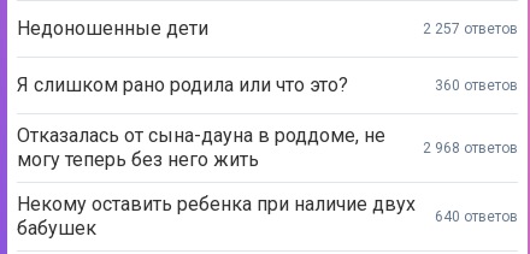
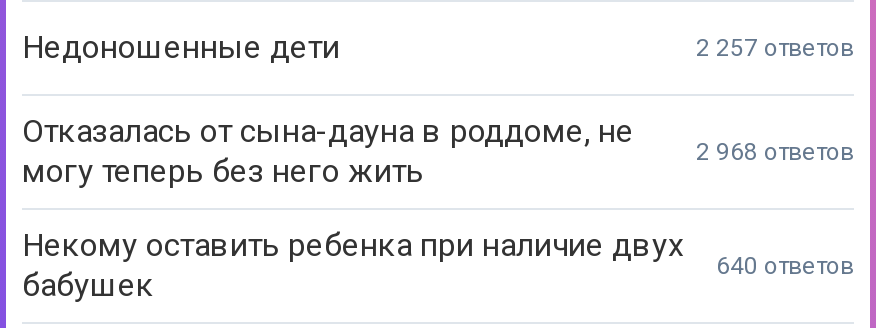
- Я слишком рано родила или что это?
- 360 ответов
